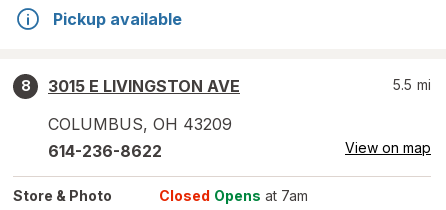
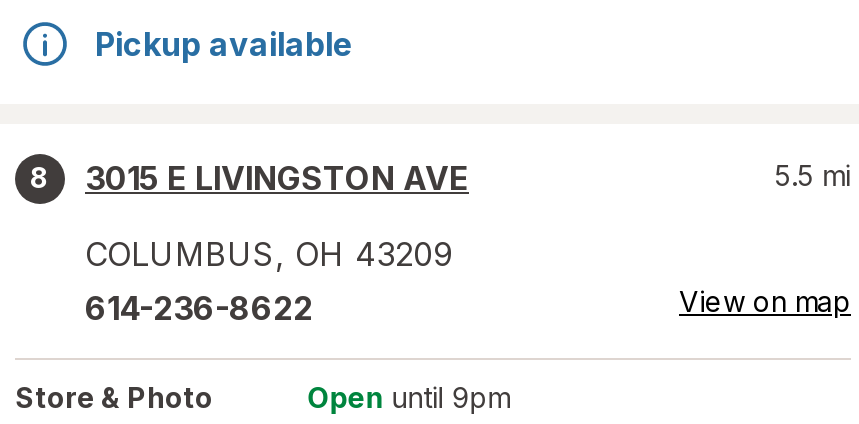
- Closed Opens at 7am
+ Open until 9pm
